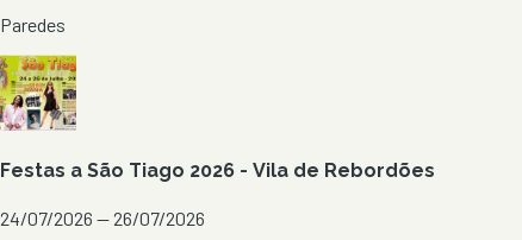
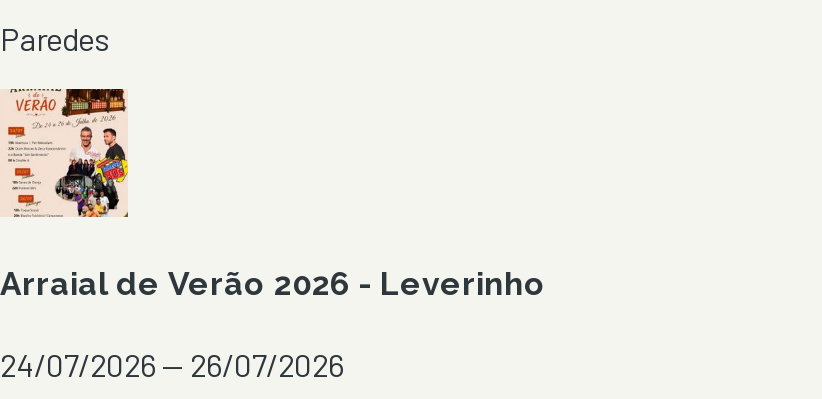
- [image]
- Festas a São Tiago 2026 - Vila de Rebordões
+ [image]
+ Arraial de Verão 2026 - Leverinho
